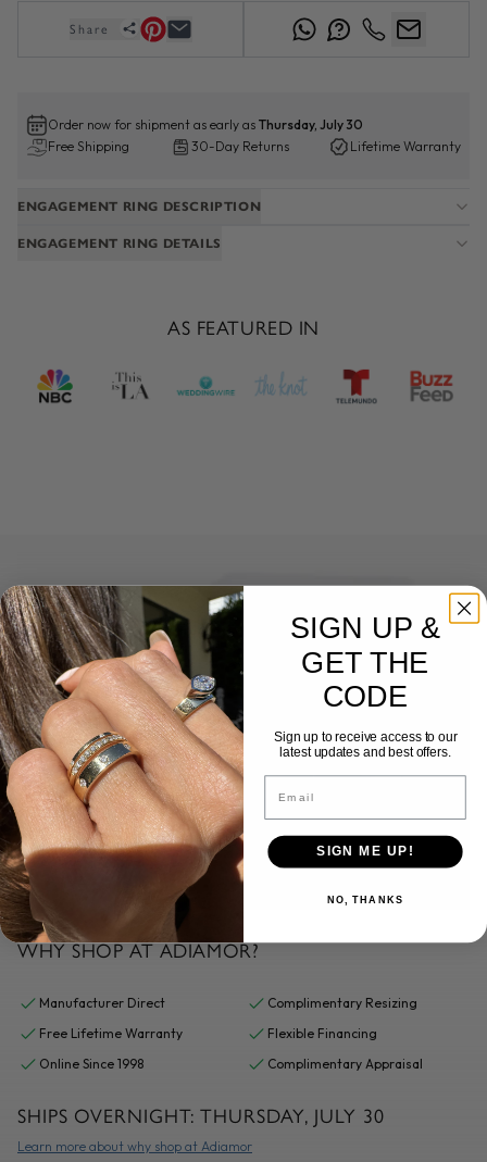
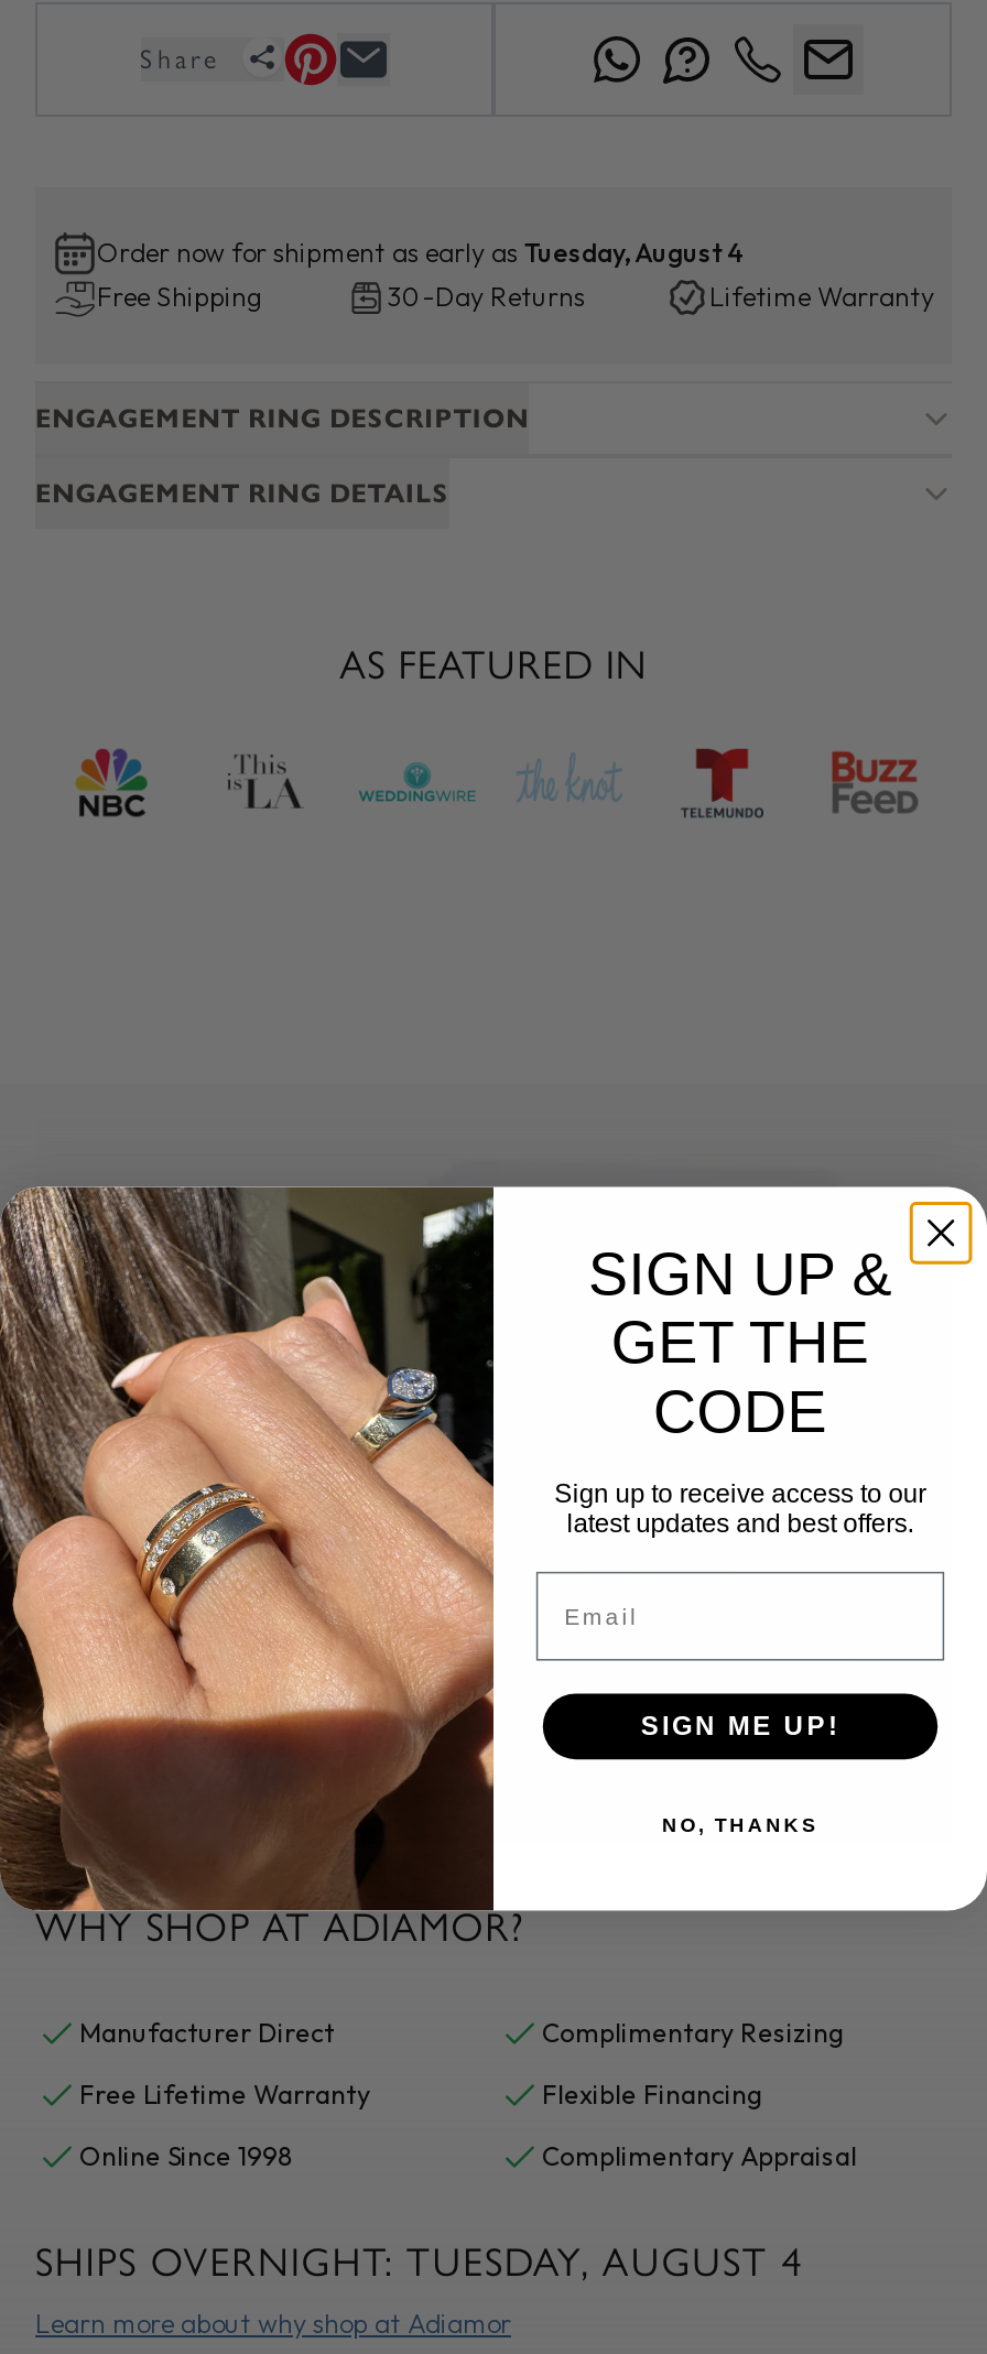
- Order now for shipment as early as Thursday, July 30
+ Order now for shipment as early as Tuesday, August 4

- SHIPS OVERNIGHT: THURSDAY, JULY 30
+ SHIPS OVERNIGHT: TUESDAY, AUGUST 4
